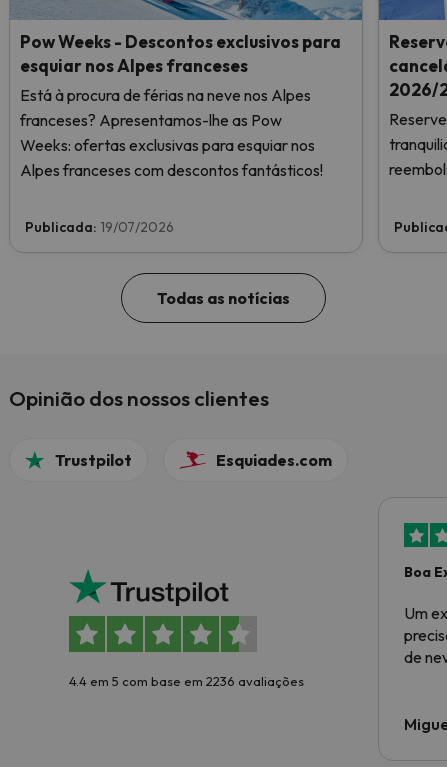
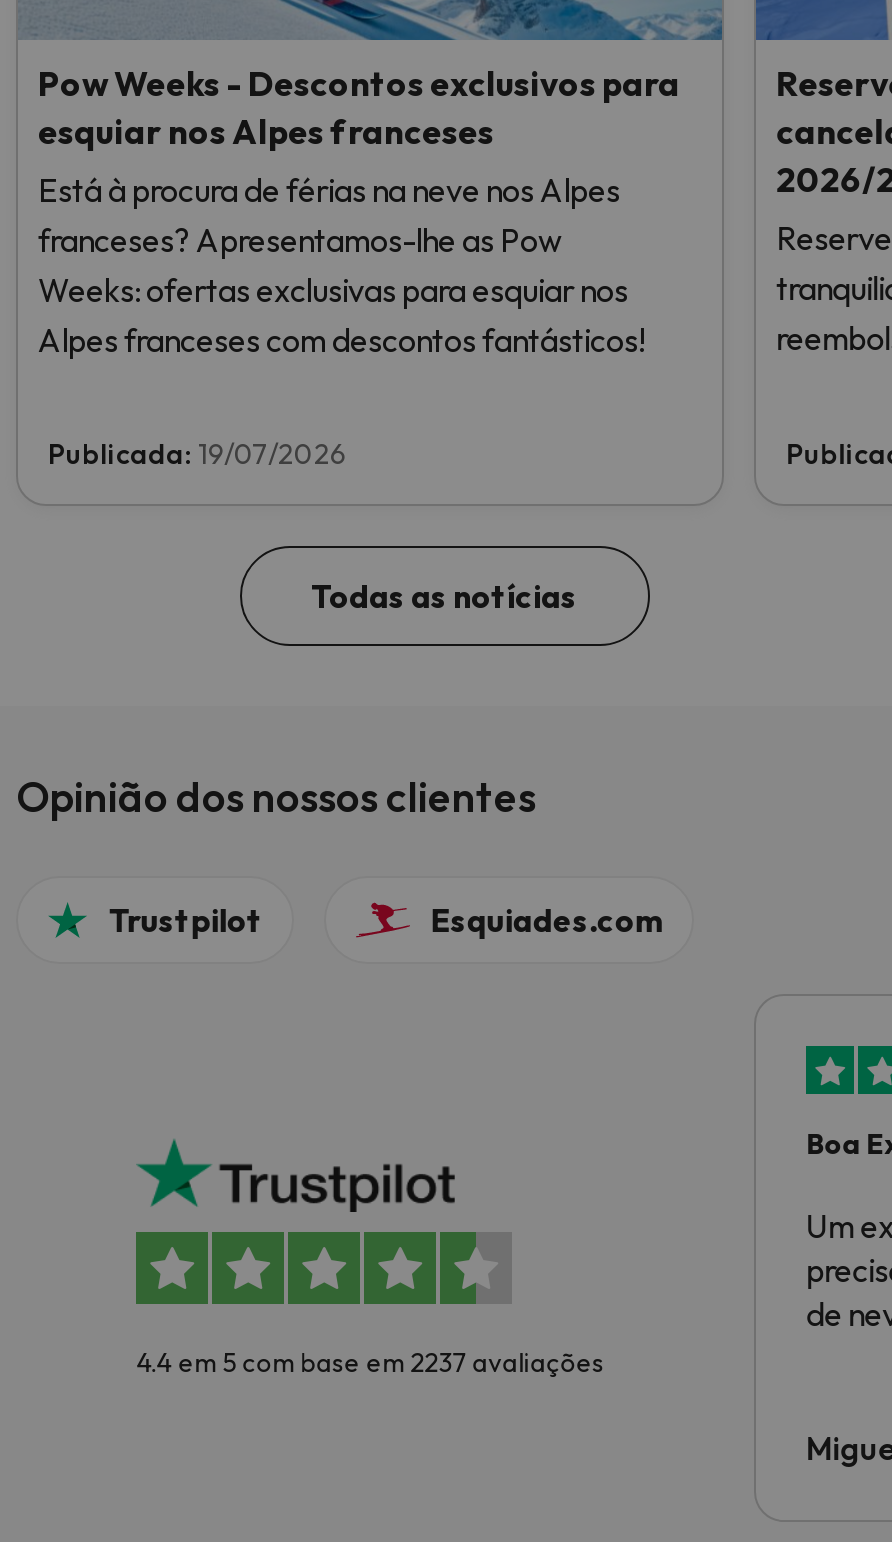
- 4.4 em 5 com base em 2236 avaliações
+ 4.4 em 5 com base em 2237 avaliações
